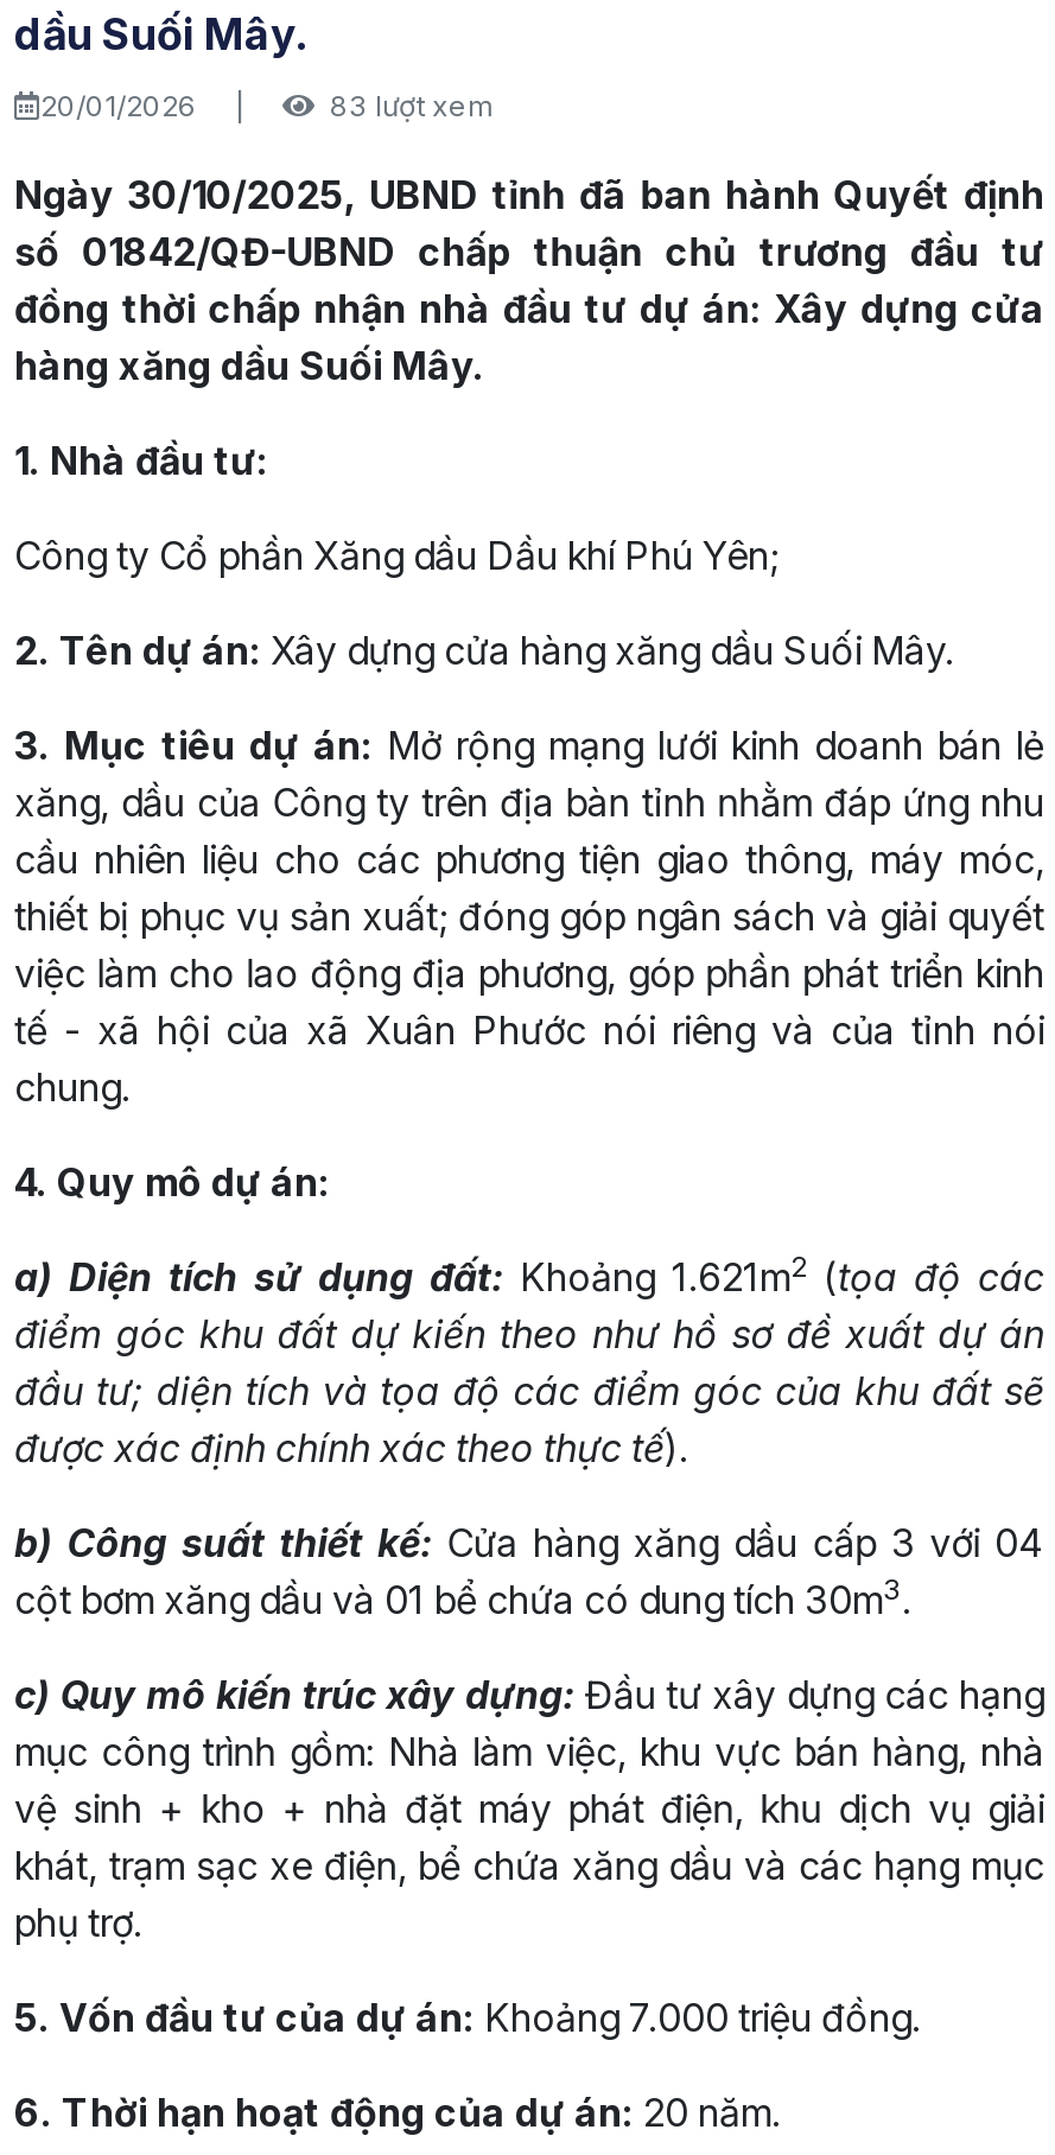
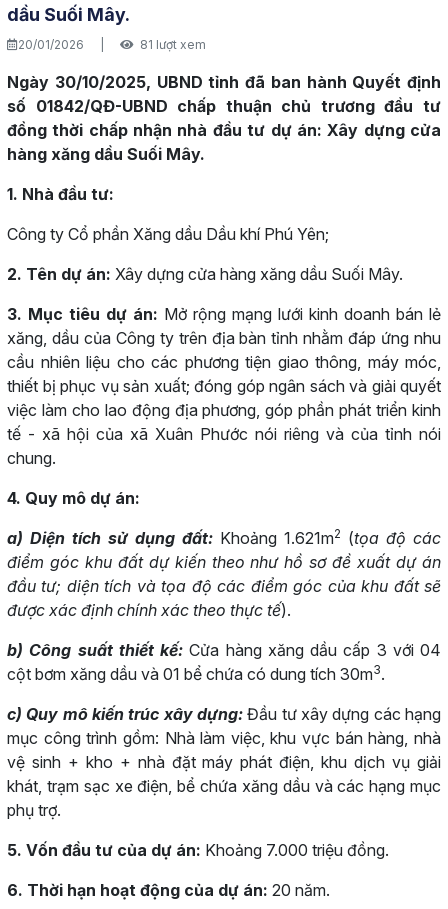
- 83 lượt xem
+ 81 lượt xem
